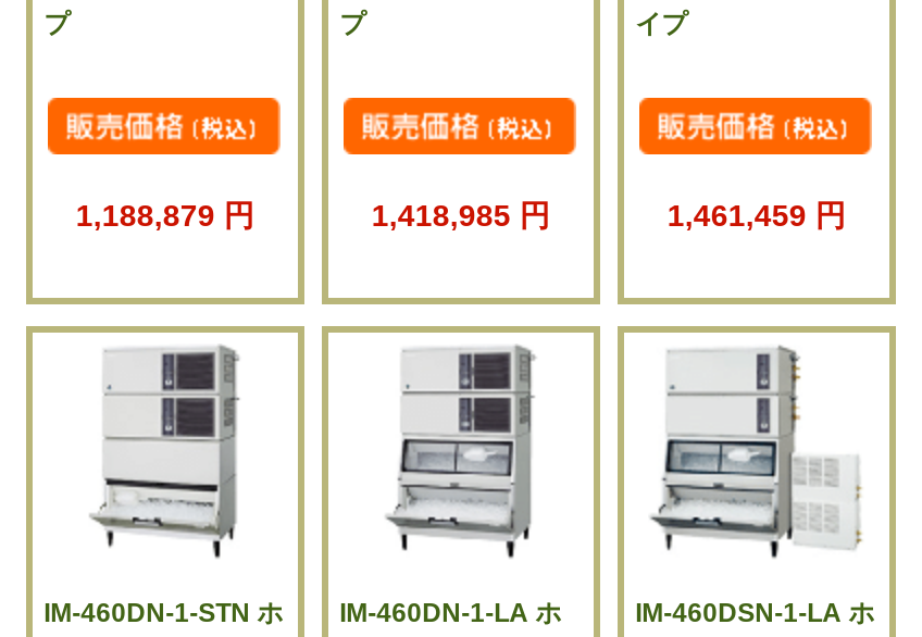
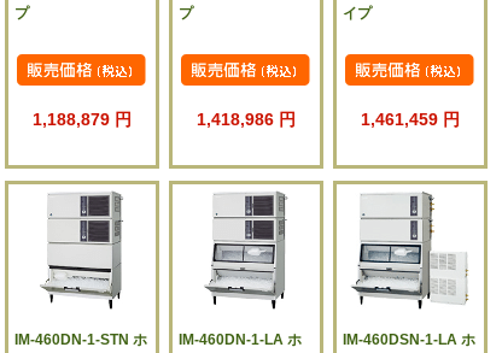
- 1,418,985 円
+ 1,418,986 円
